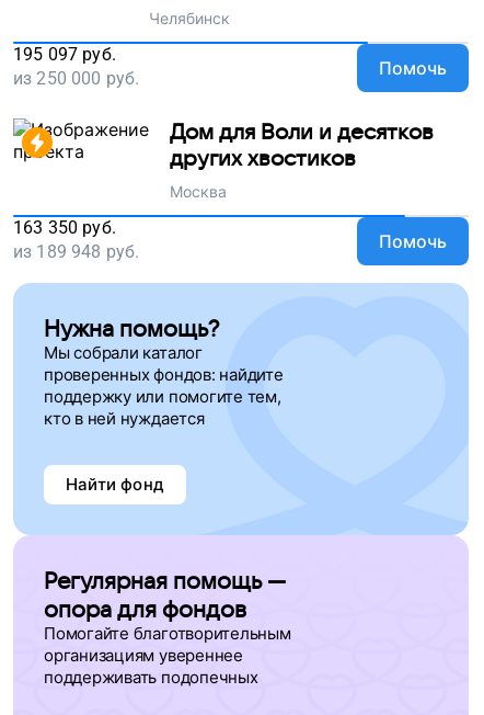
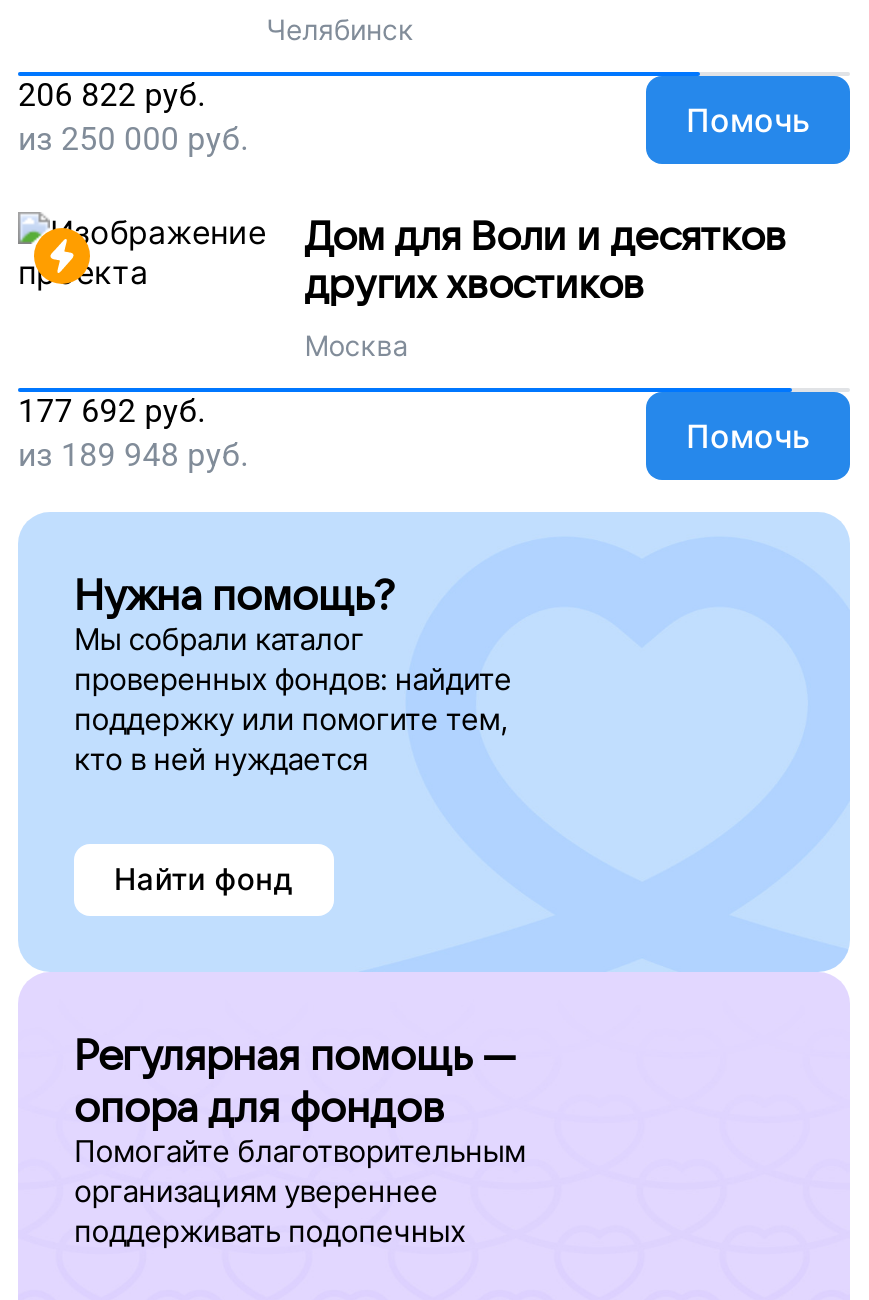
- 195 097 руб.
+ 206 822 руб.

- 163 350 руб.
+ 177 692 руб.
